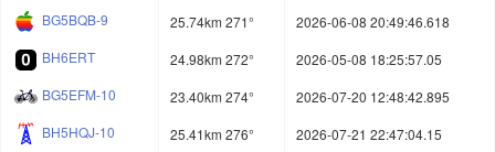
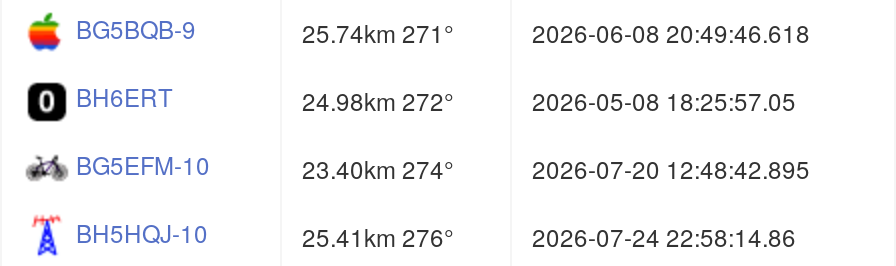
- 2026-07-21 22:47:04.15
+ 2026-07-24 22:58:14.86
